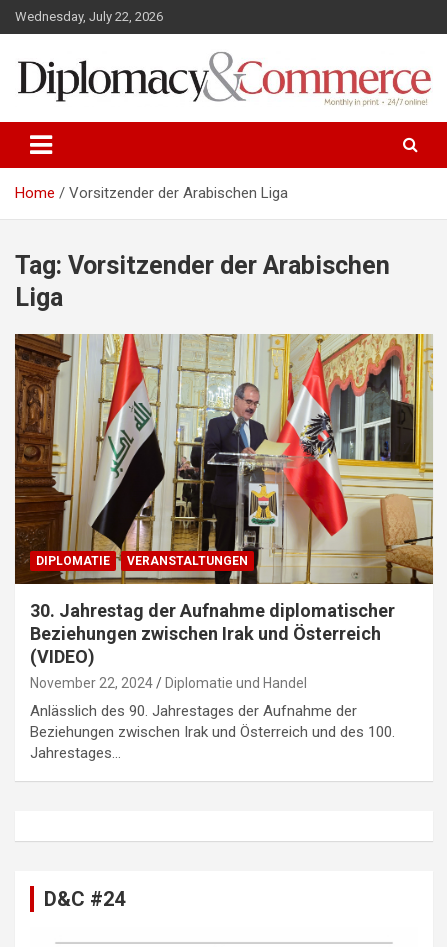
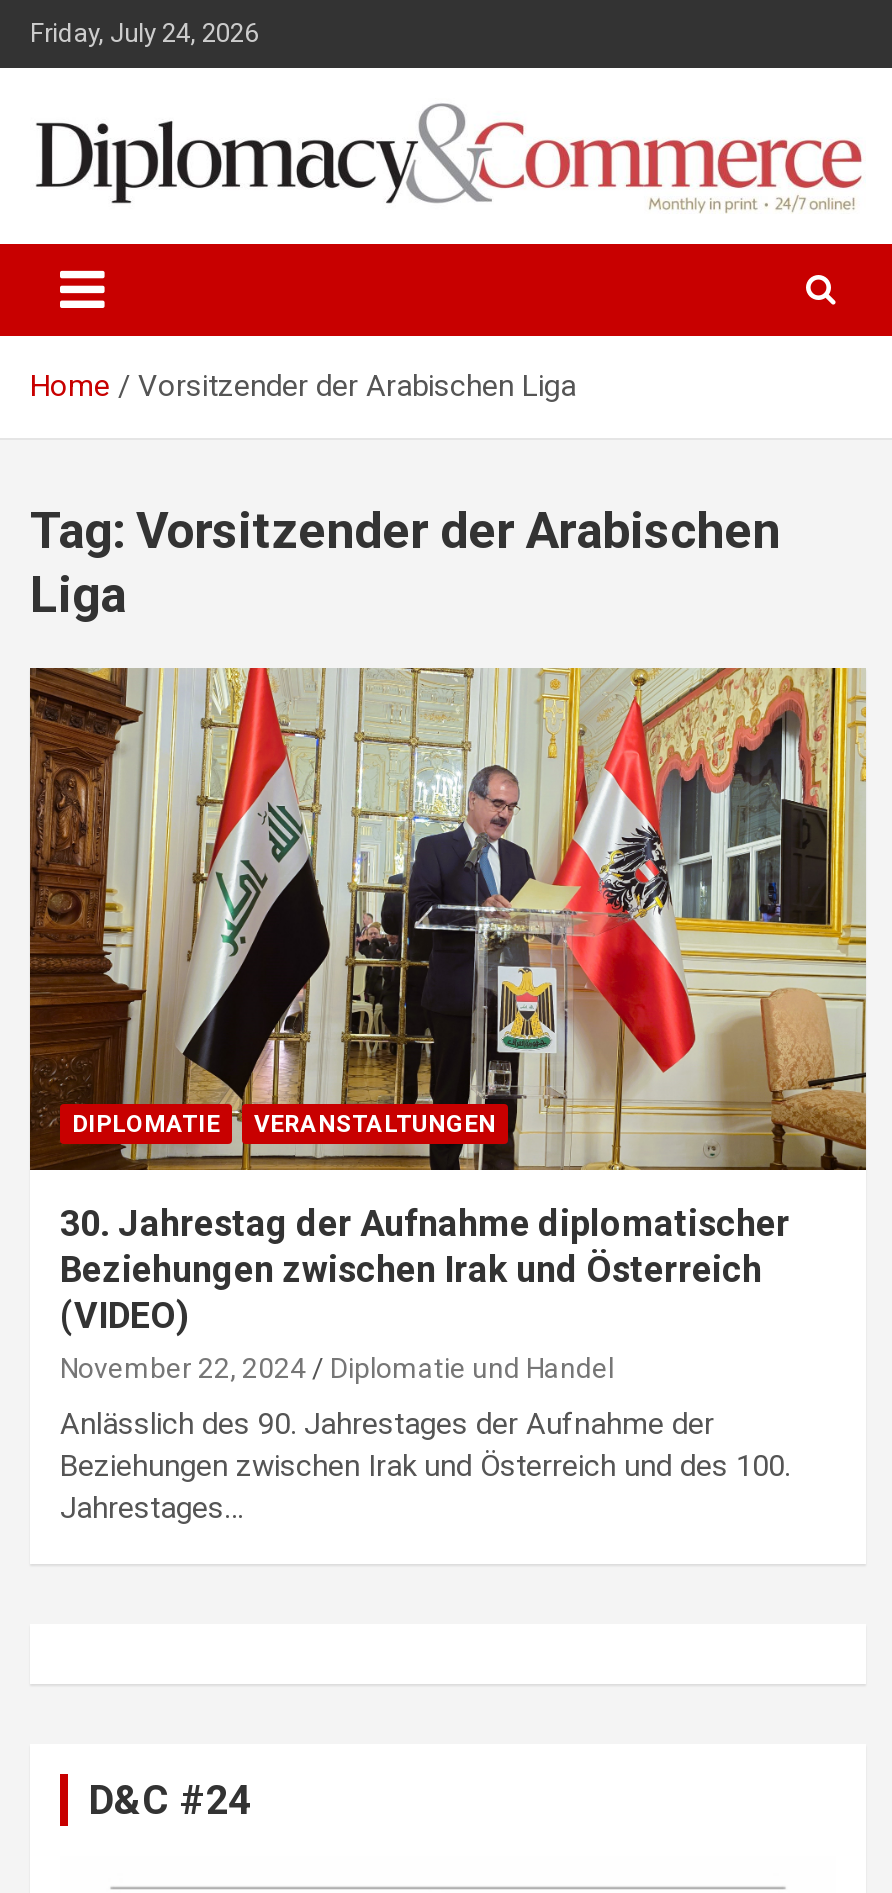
- Wednesday, July 22, 2026
+ Friday, July 24, 2026
